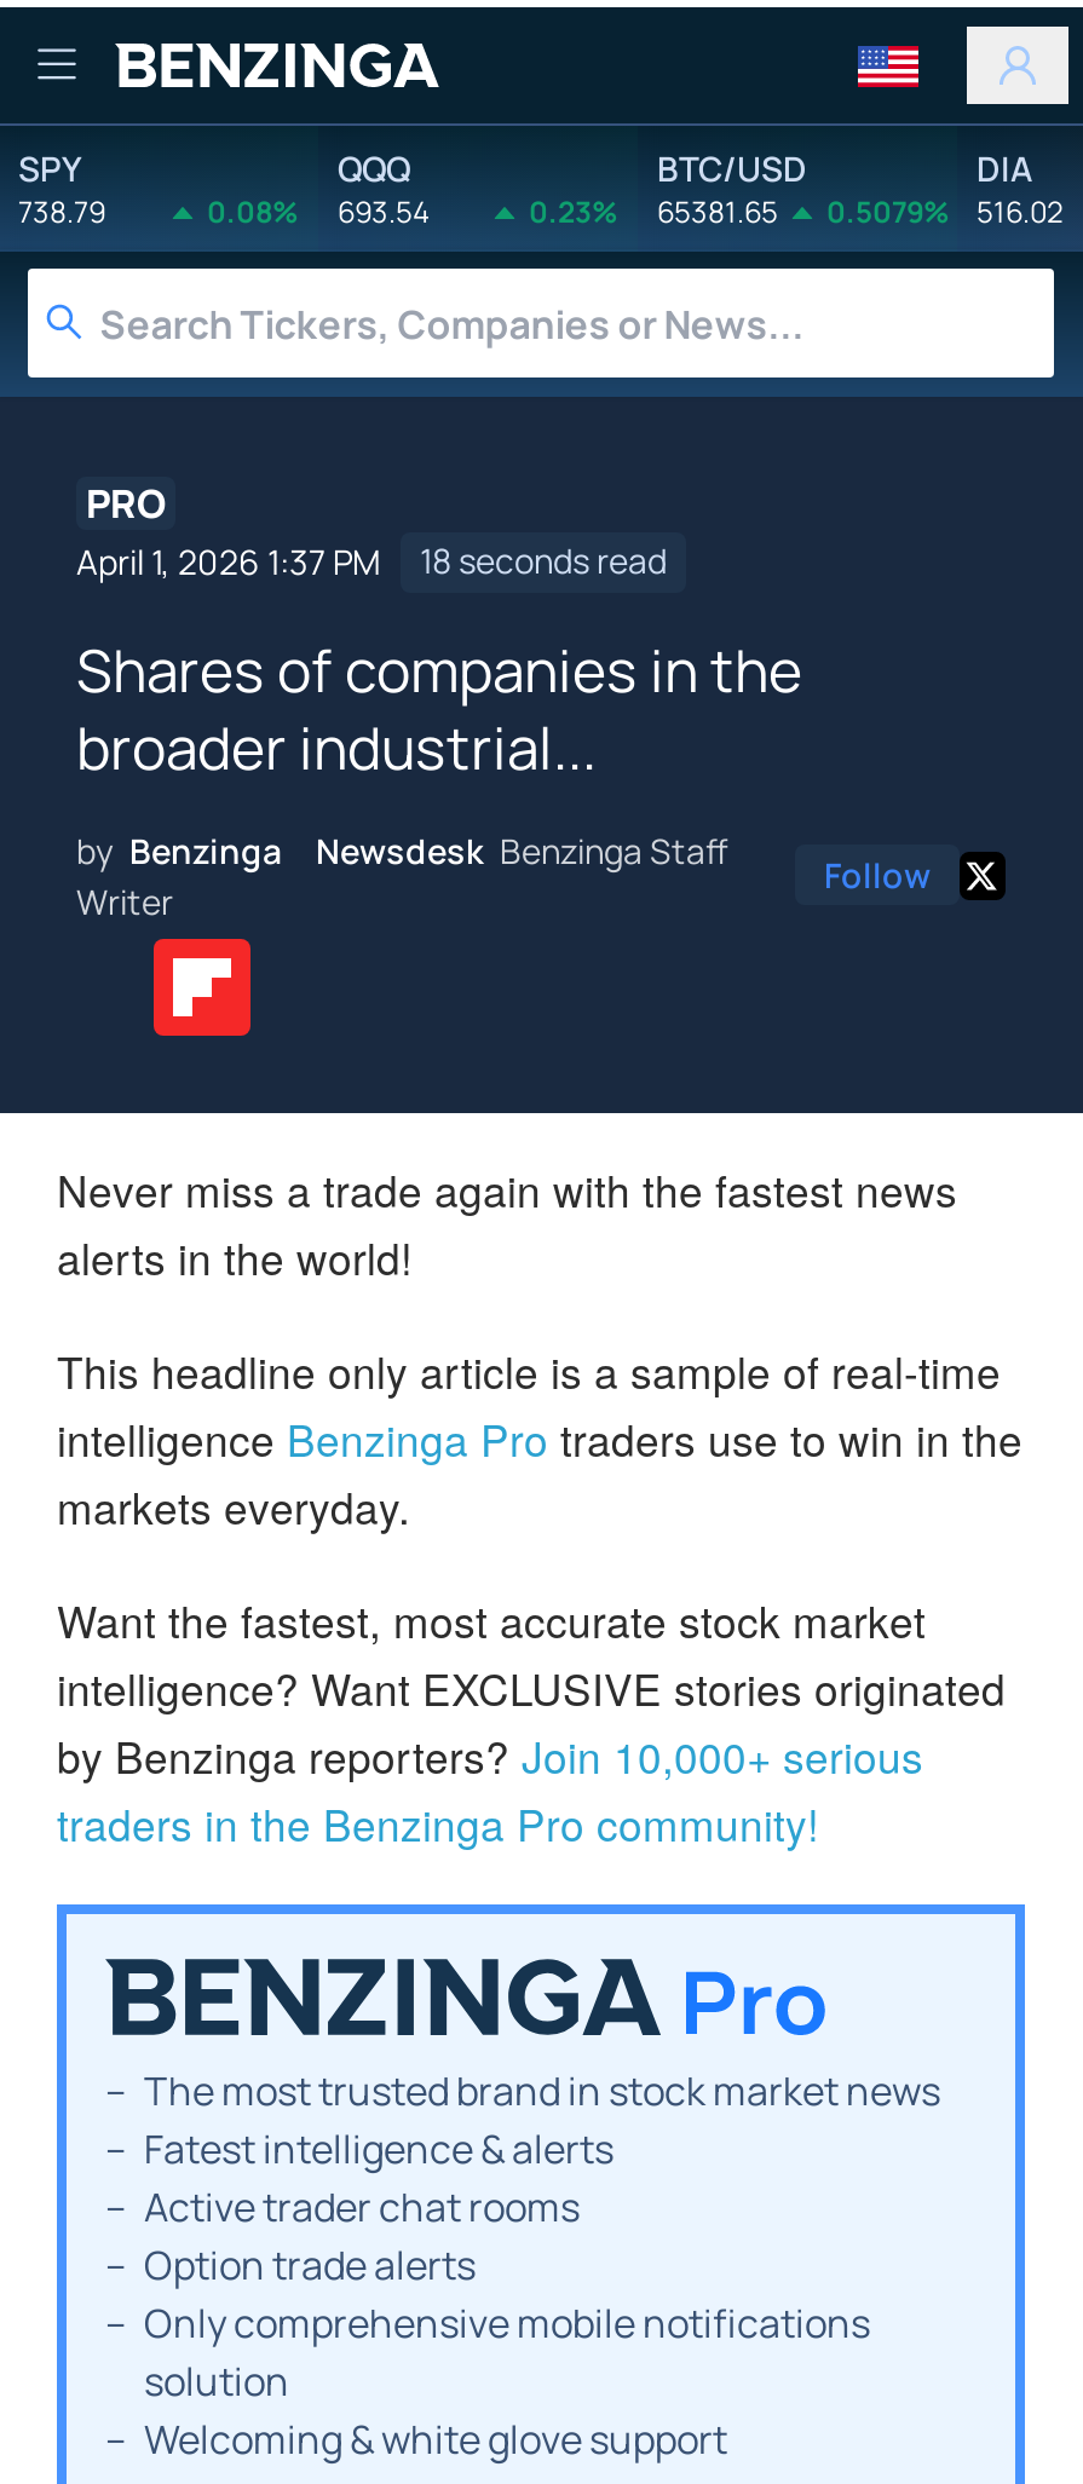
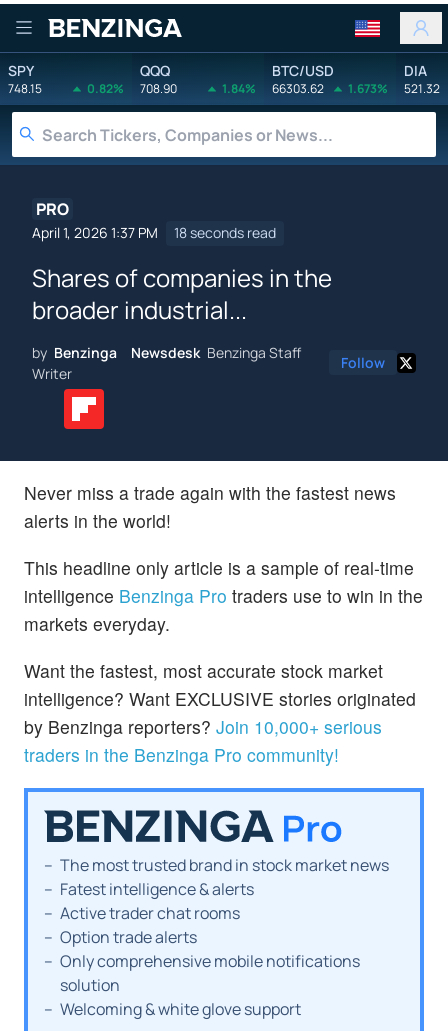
- 738.79
+ 748.15

- 0.08%
+ 0.82%

- 693.54
+ 708.90

- 0.23%
+ 1.84%

- 65381.65
+ 66303.62

- 0.5079%
+ 1.673%

- 516.02
+ 521.32
